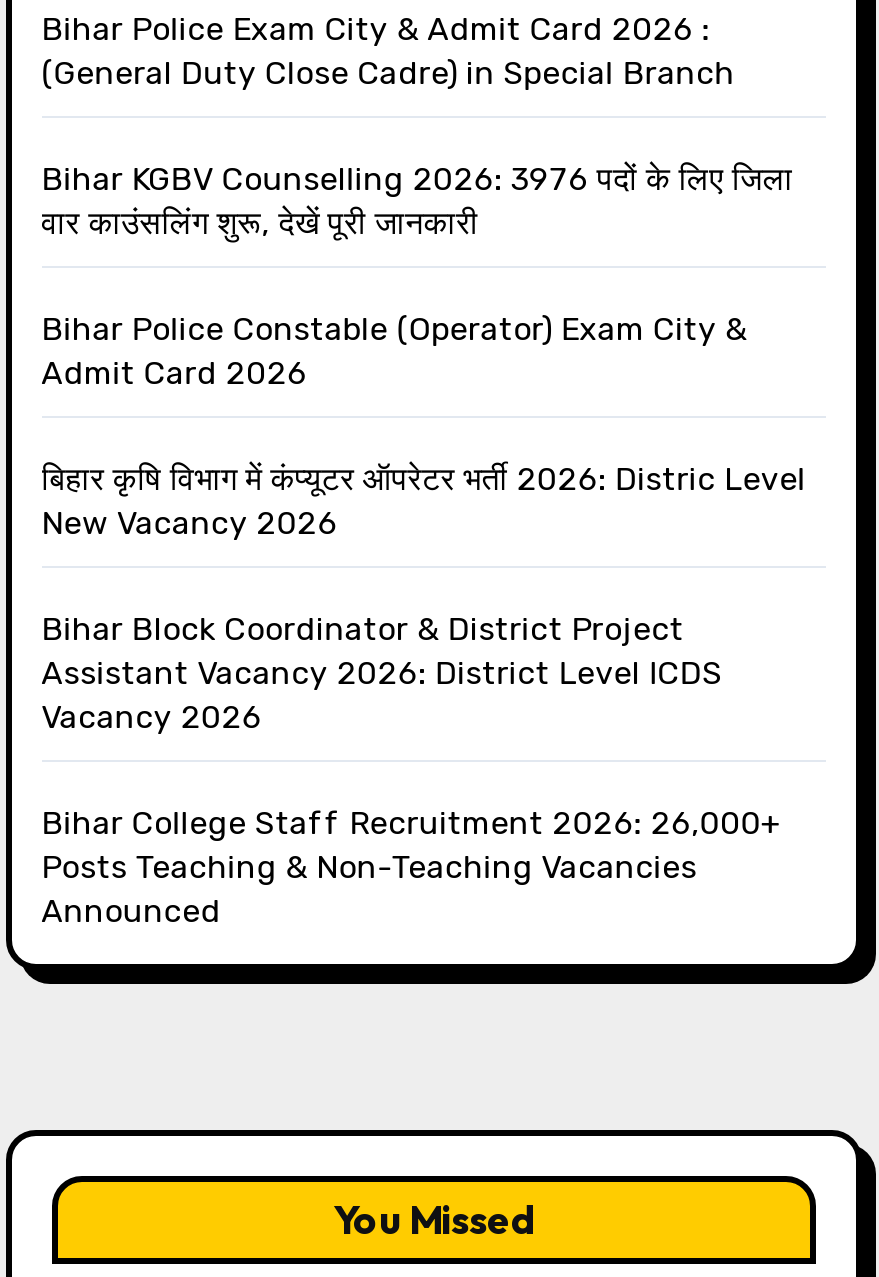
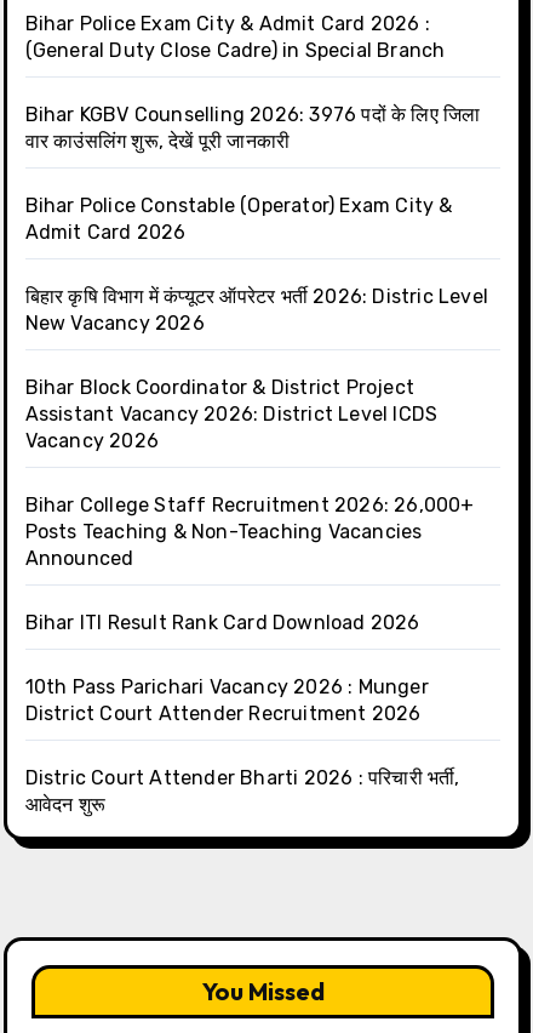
+ Bihar ITI Result Rank Card Download 2026
+ 10th Pass Parichari Vacancy 2026 : Munger
+ District Court Attender Recruitment 2026
+ Distric Court Attender Bharti 2026 : परिचारी भर्ती,
+ आवेदन शुरू
